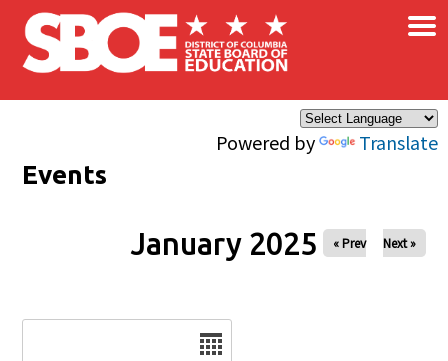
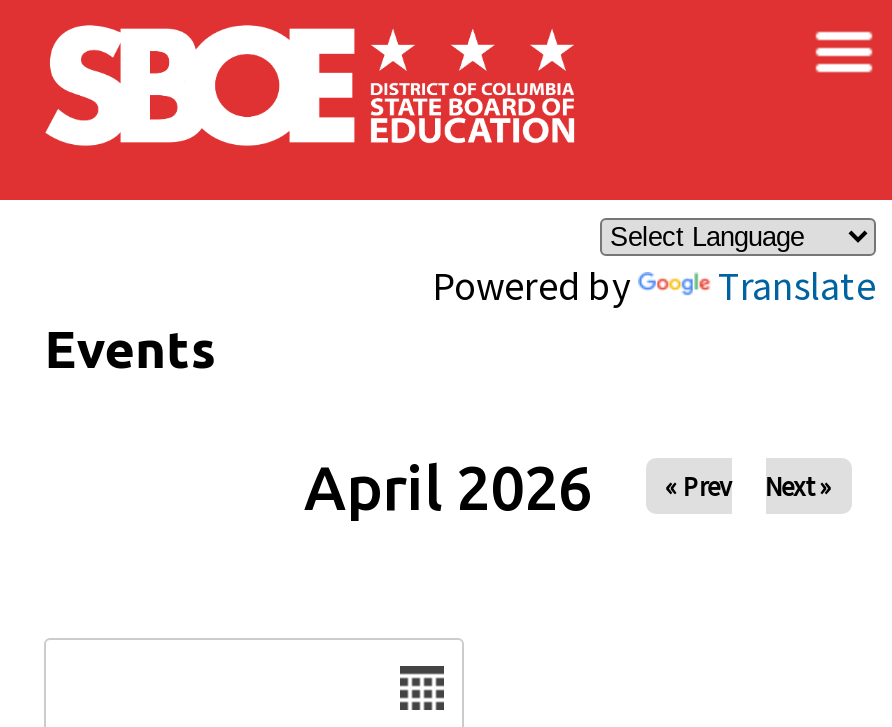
- January 2025
+ April 2026
